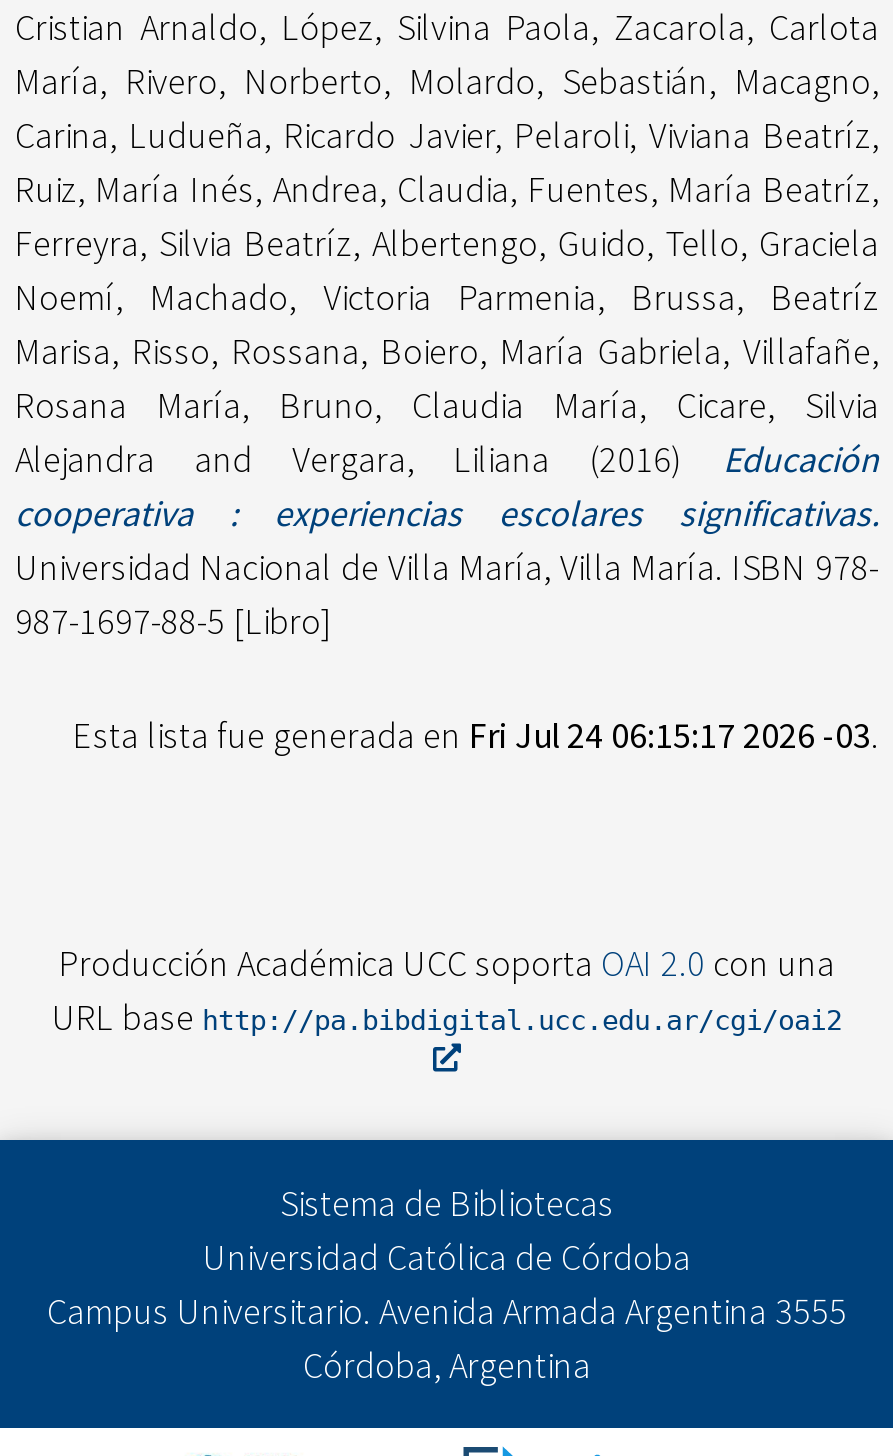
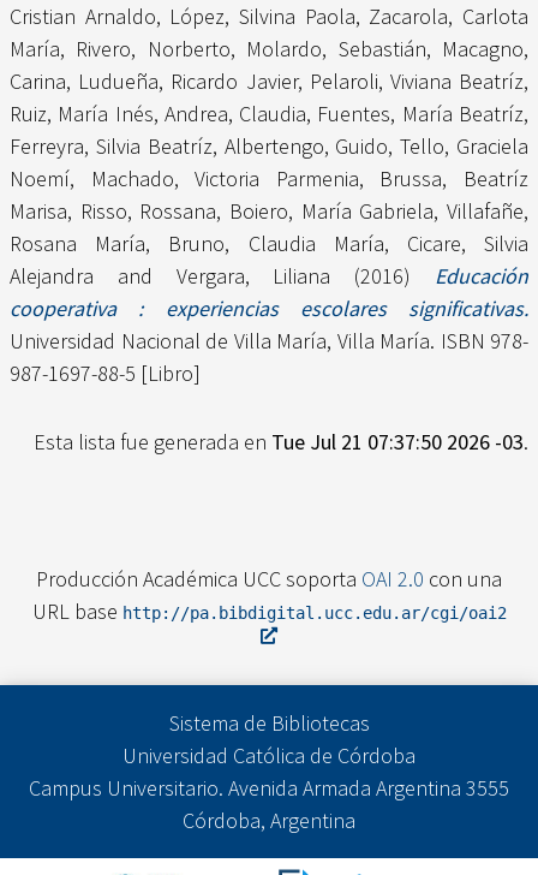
- Esta lista fue generada en Fri Jul 24 06:15:17 2026 -03.
+ Esta lista fue generada en Tue Jul 21 07:37:50 2026 -03.
